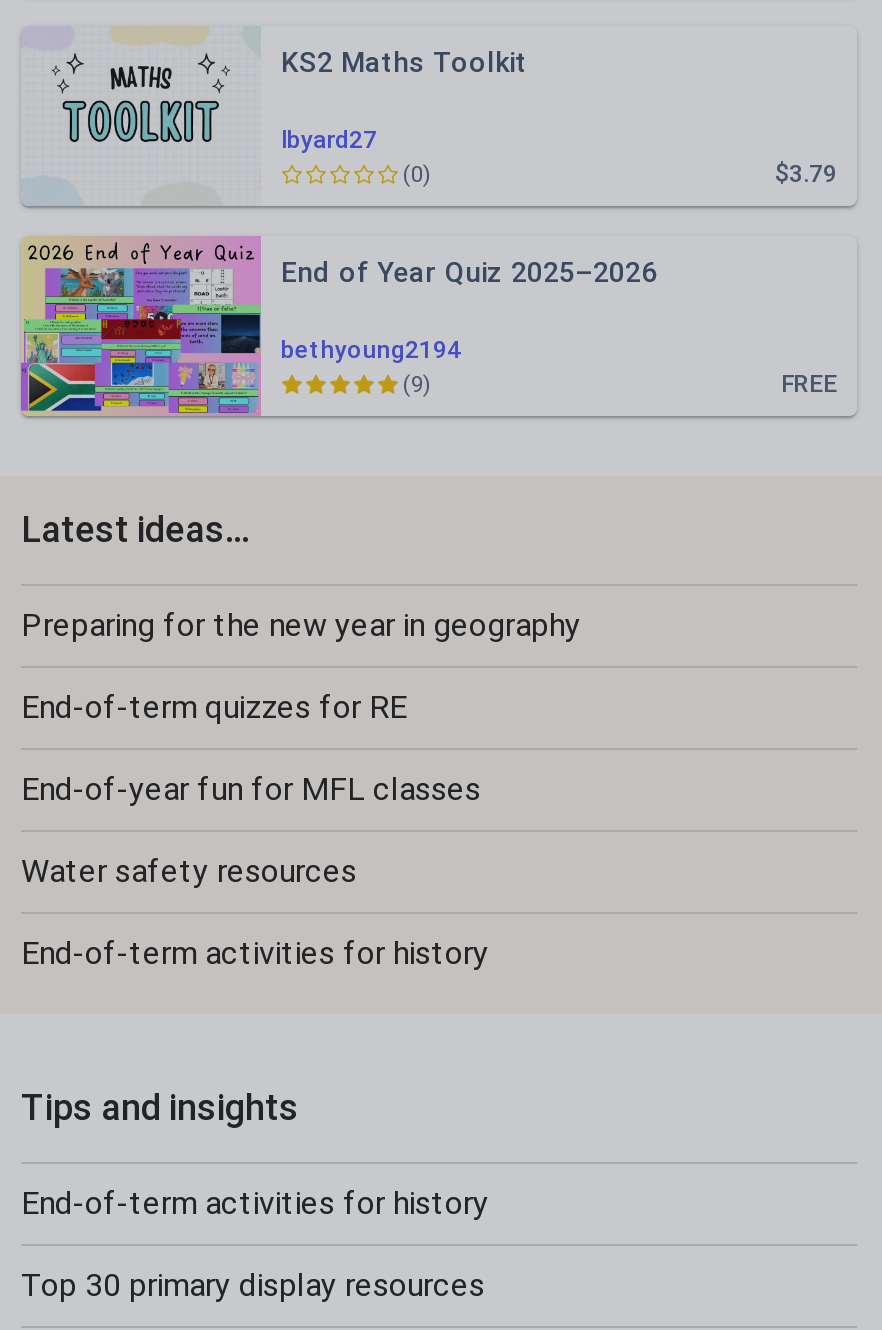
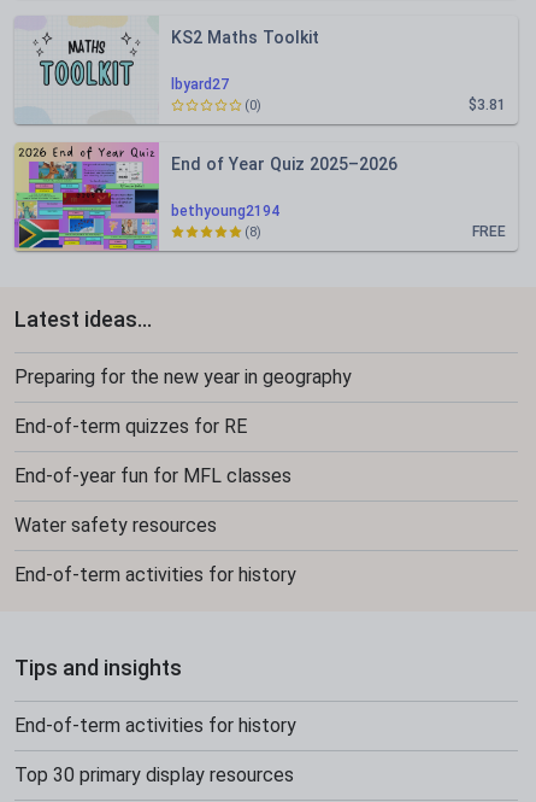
- $3.79
+ $3.81

- (9)
+ (8)
